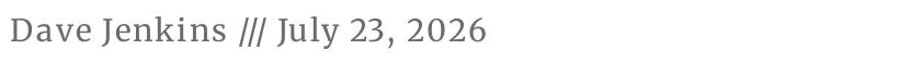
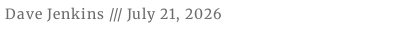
- Dave Jenkins July 23, 2026
+ Dave Jenkins July 21, 2026
